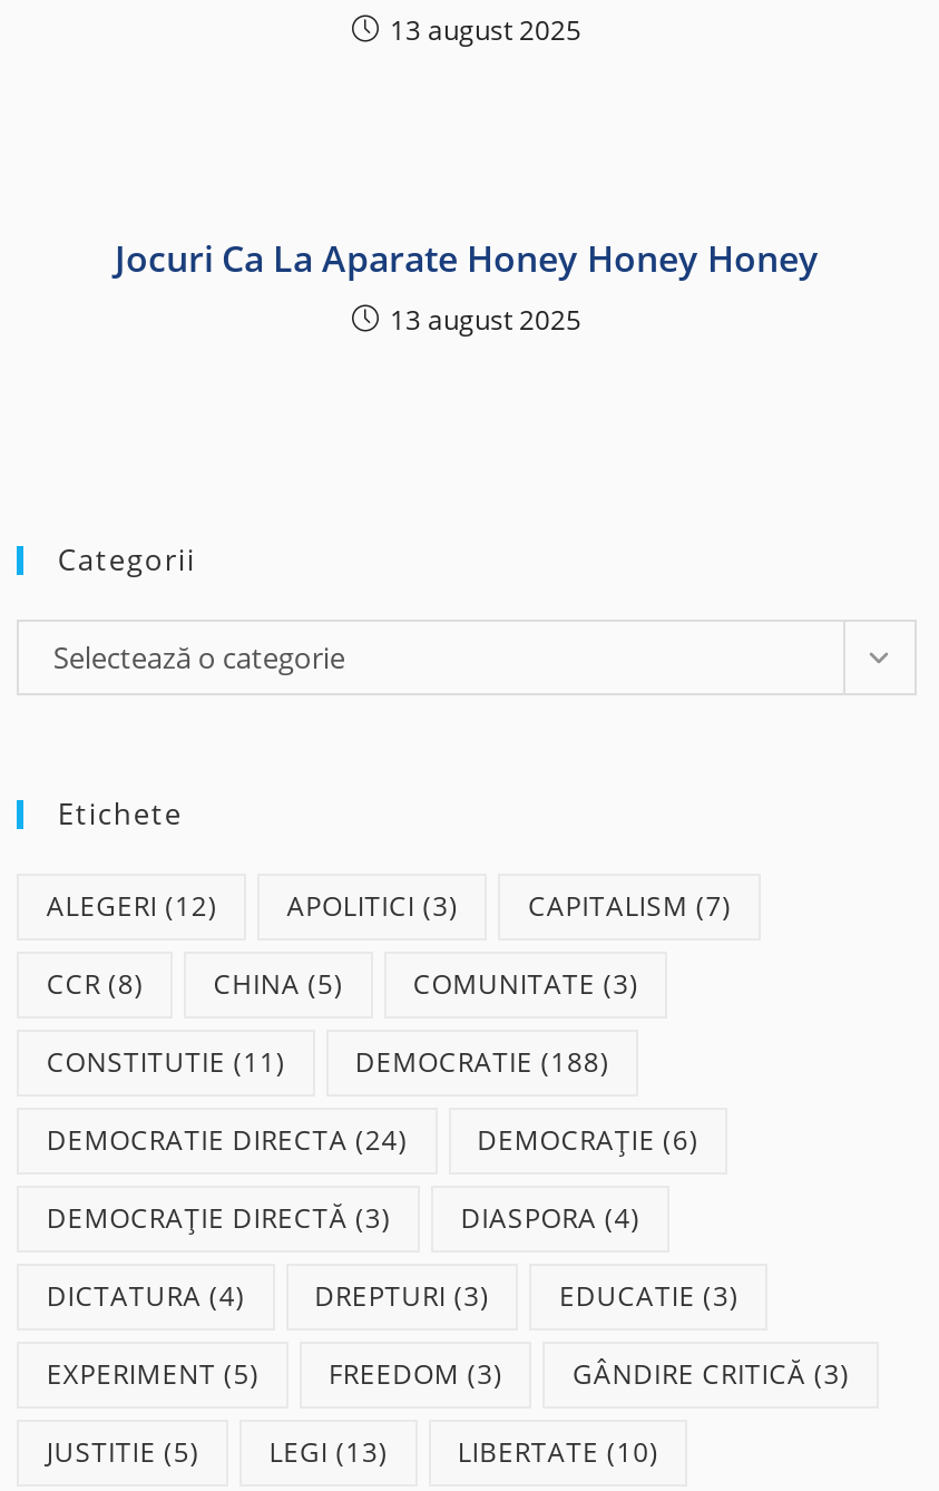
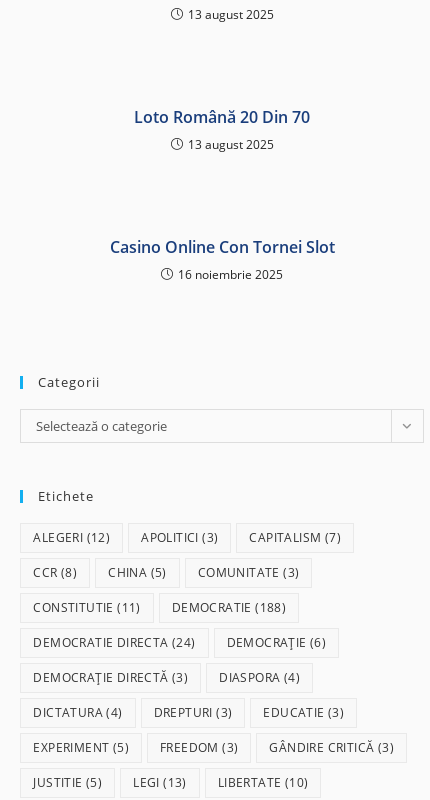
- Jocuri Ca La Aparate Honey Honey Honey
+ Loto Română 20 Din 70

+ Casino Online Con Tornei Slot
+ 16 noiembrie 2025
